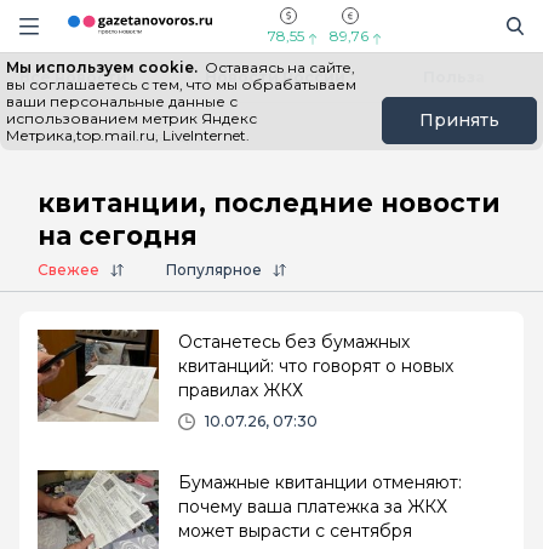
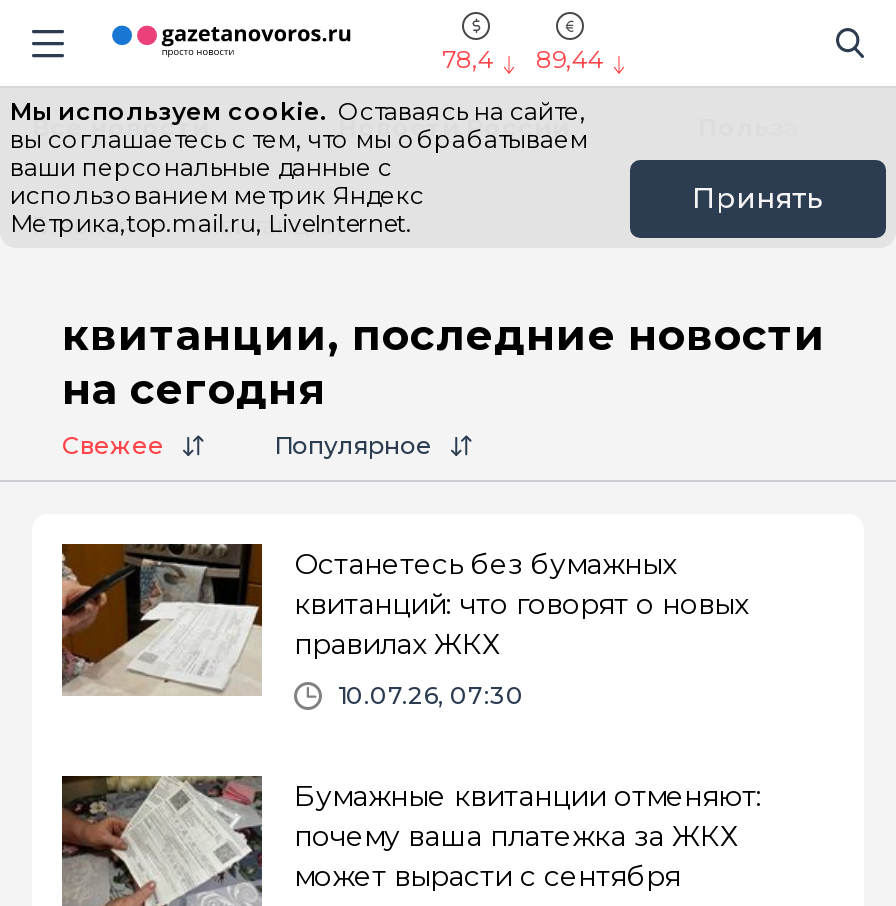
- 78,55
+ 78,4

- 89,76
+ 89,44
